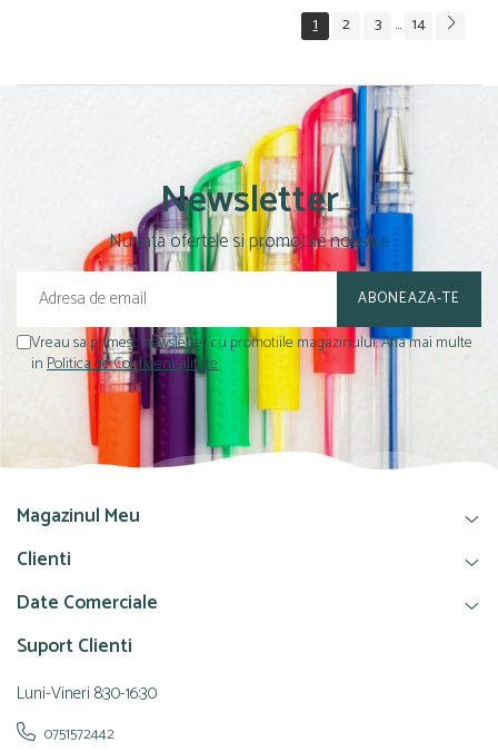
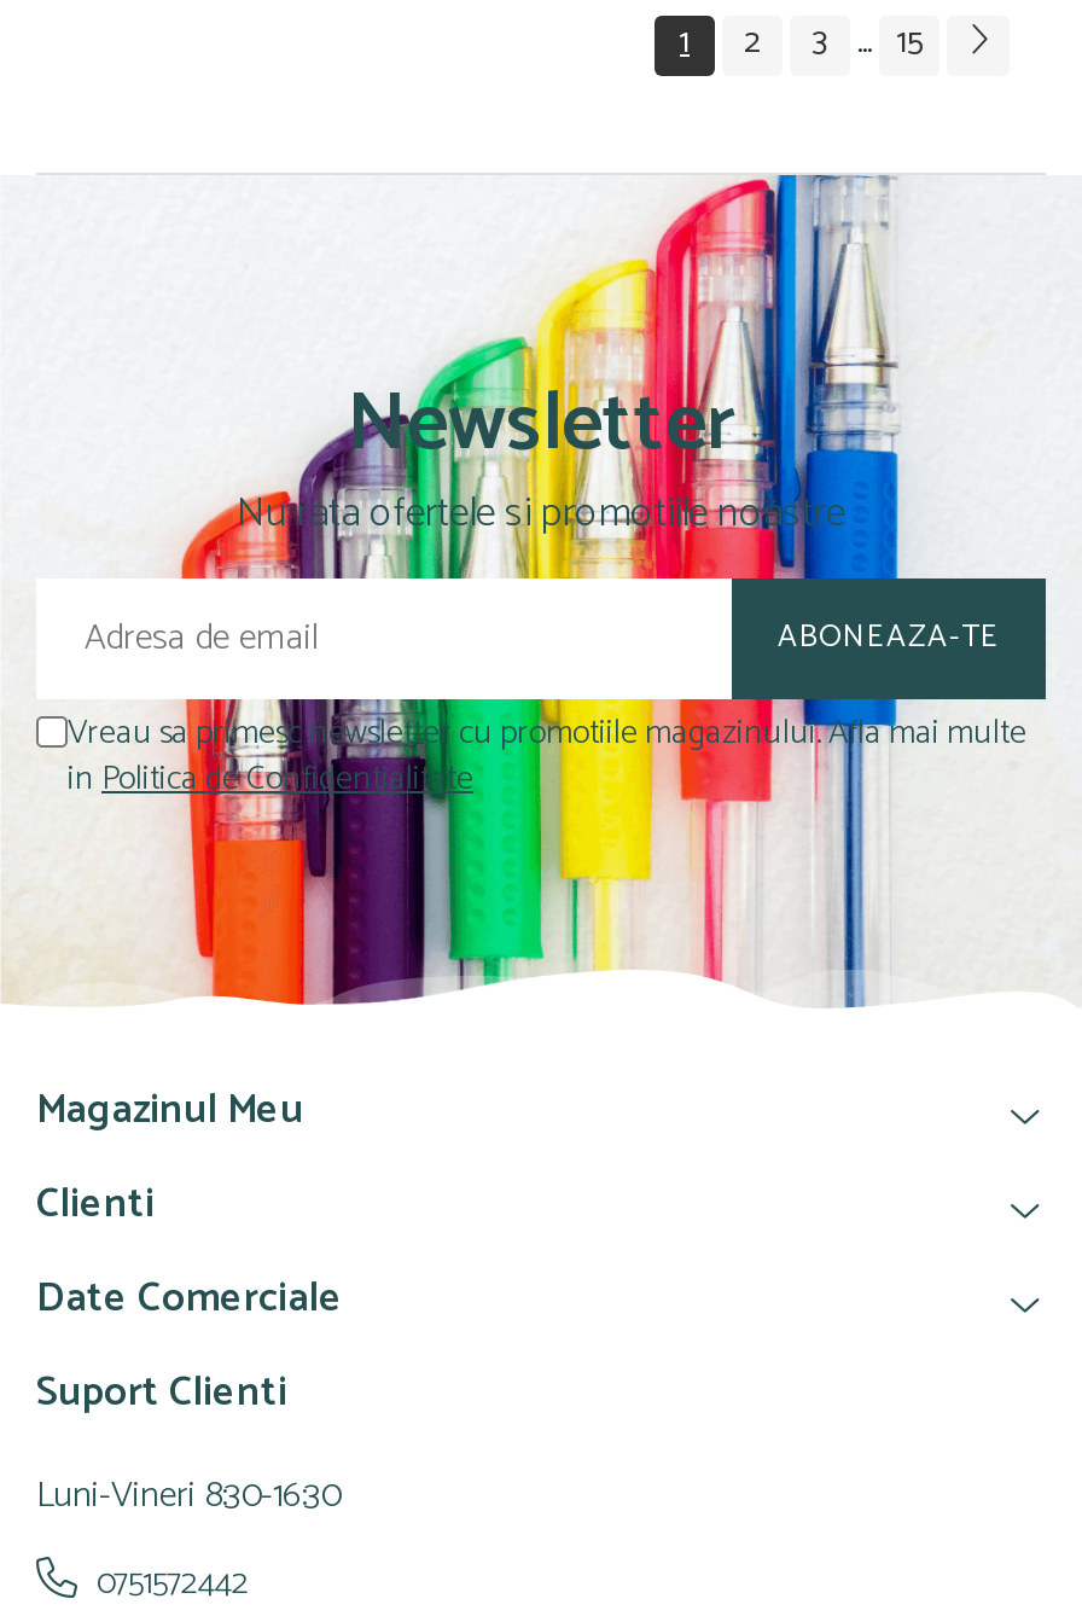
- 3 ... 14
+ 3 ... 15
